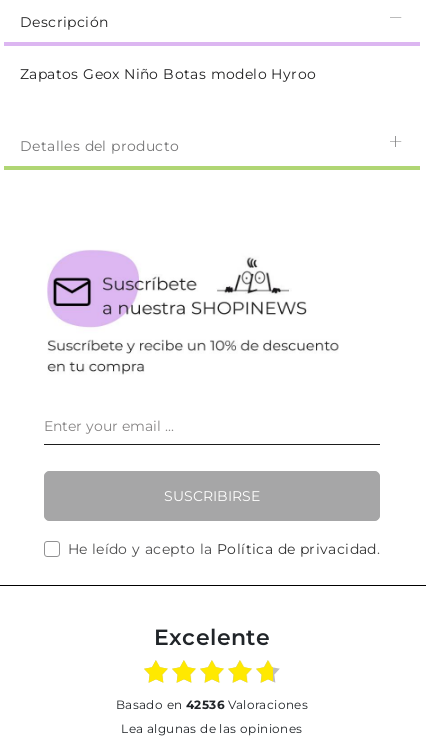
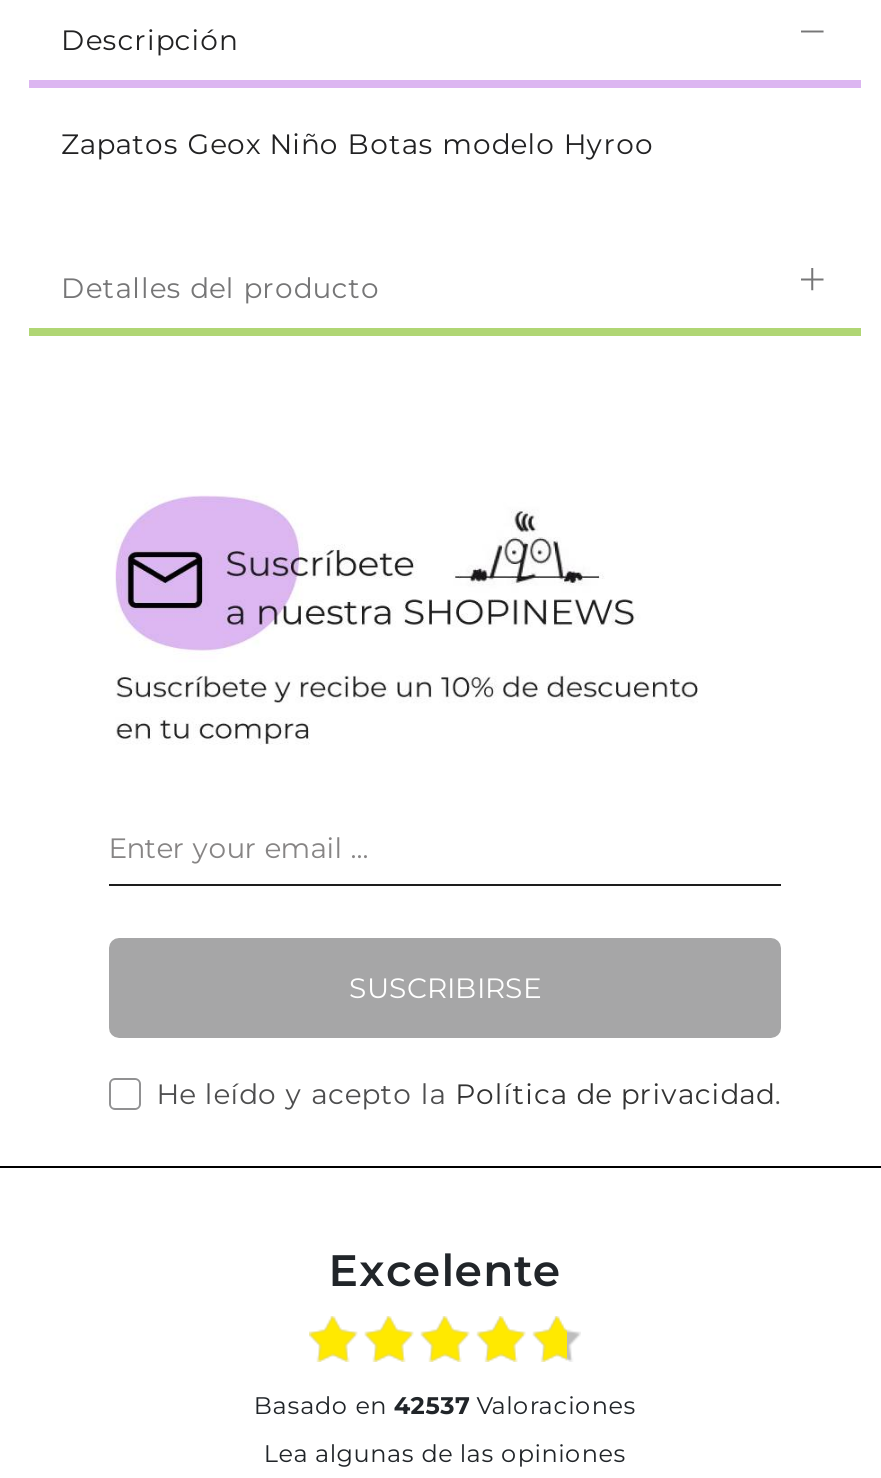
- basado en 42536 Valoraciones
+ basado en 42537 Valoraciones
